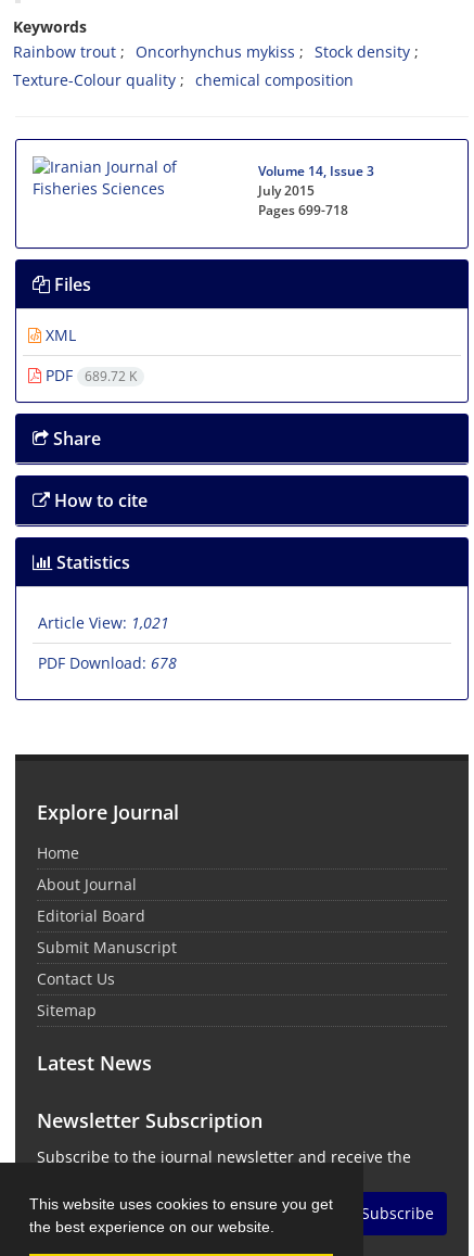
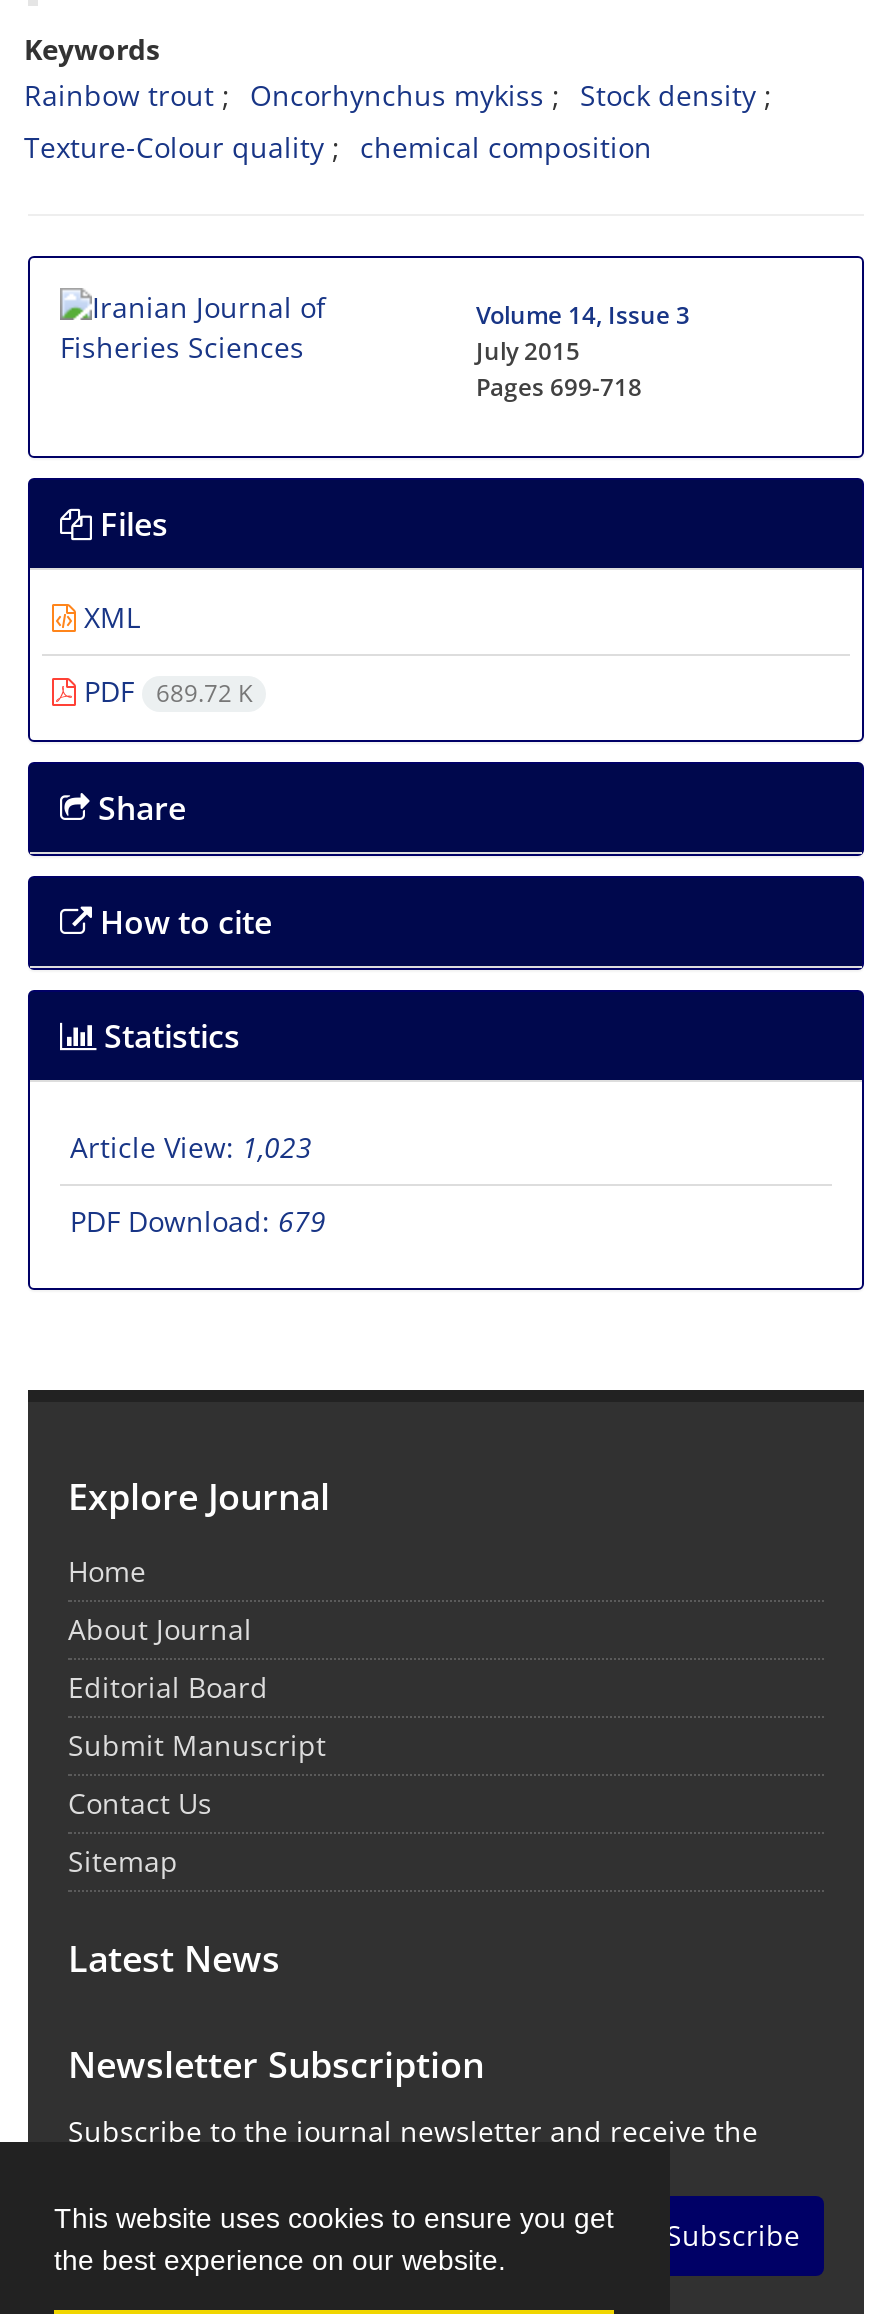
- Article View: 1,021
+ Article View: 1,023

- PDF Download: 678
+ PDF Download: 679
